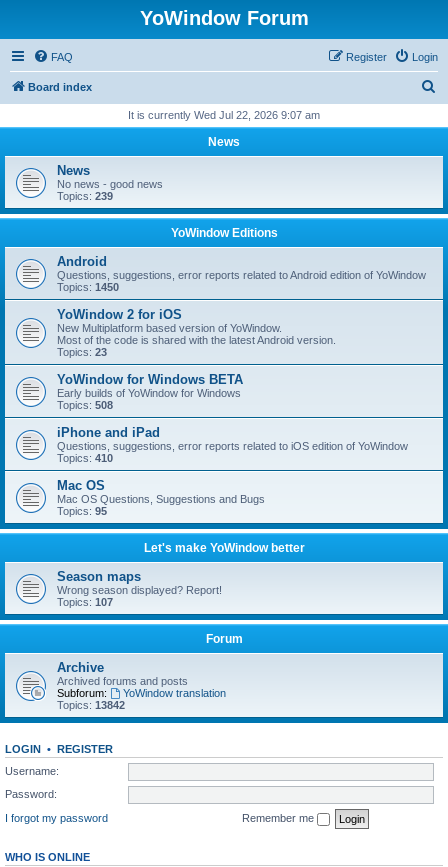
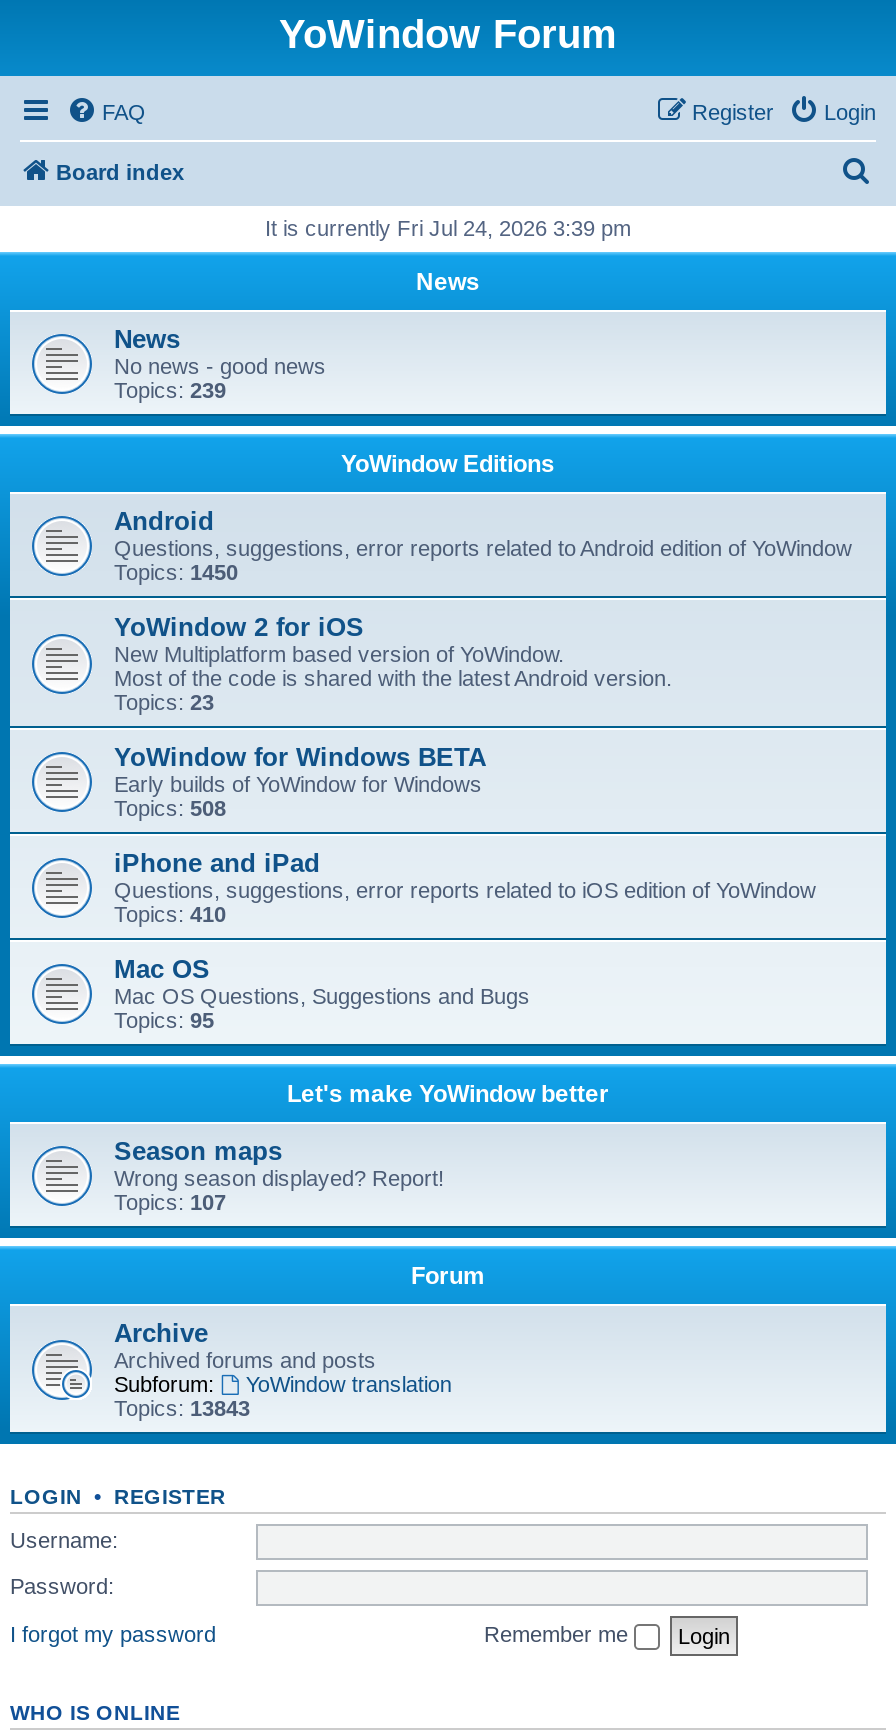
- It is currently Wed Jul 22, 2026 9:07 am
+ It is currently Fri Jul 24, 2026 3:39 pm

- Topics: 13842
+ Topics: 13843
